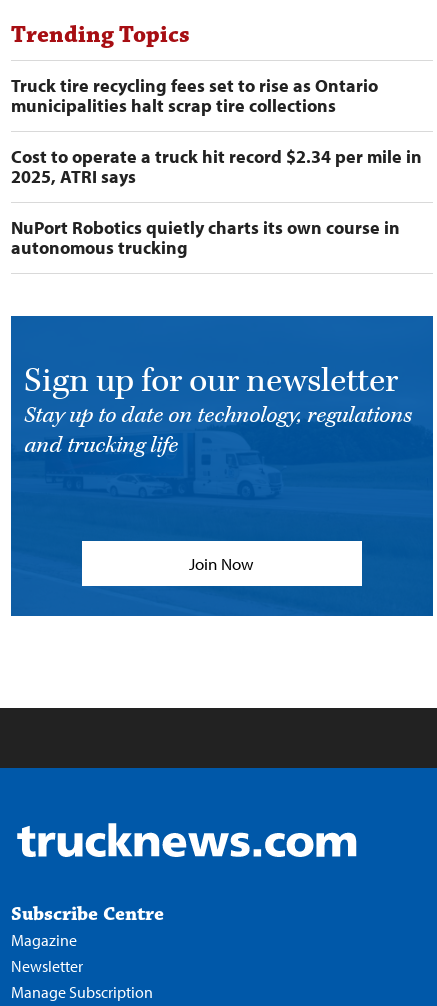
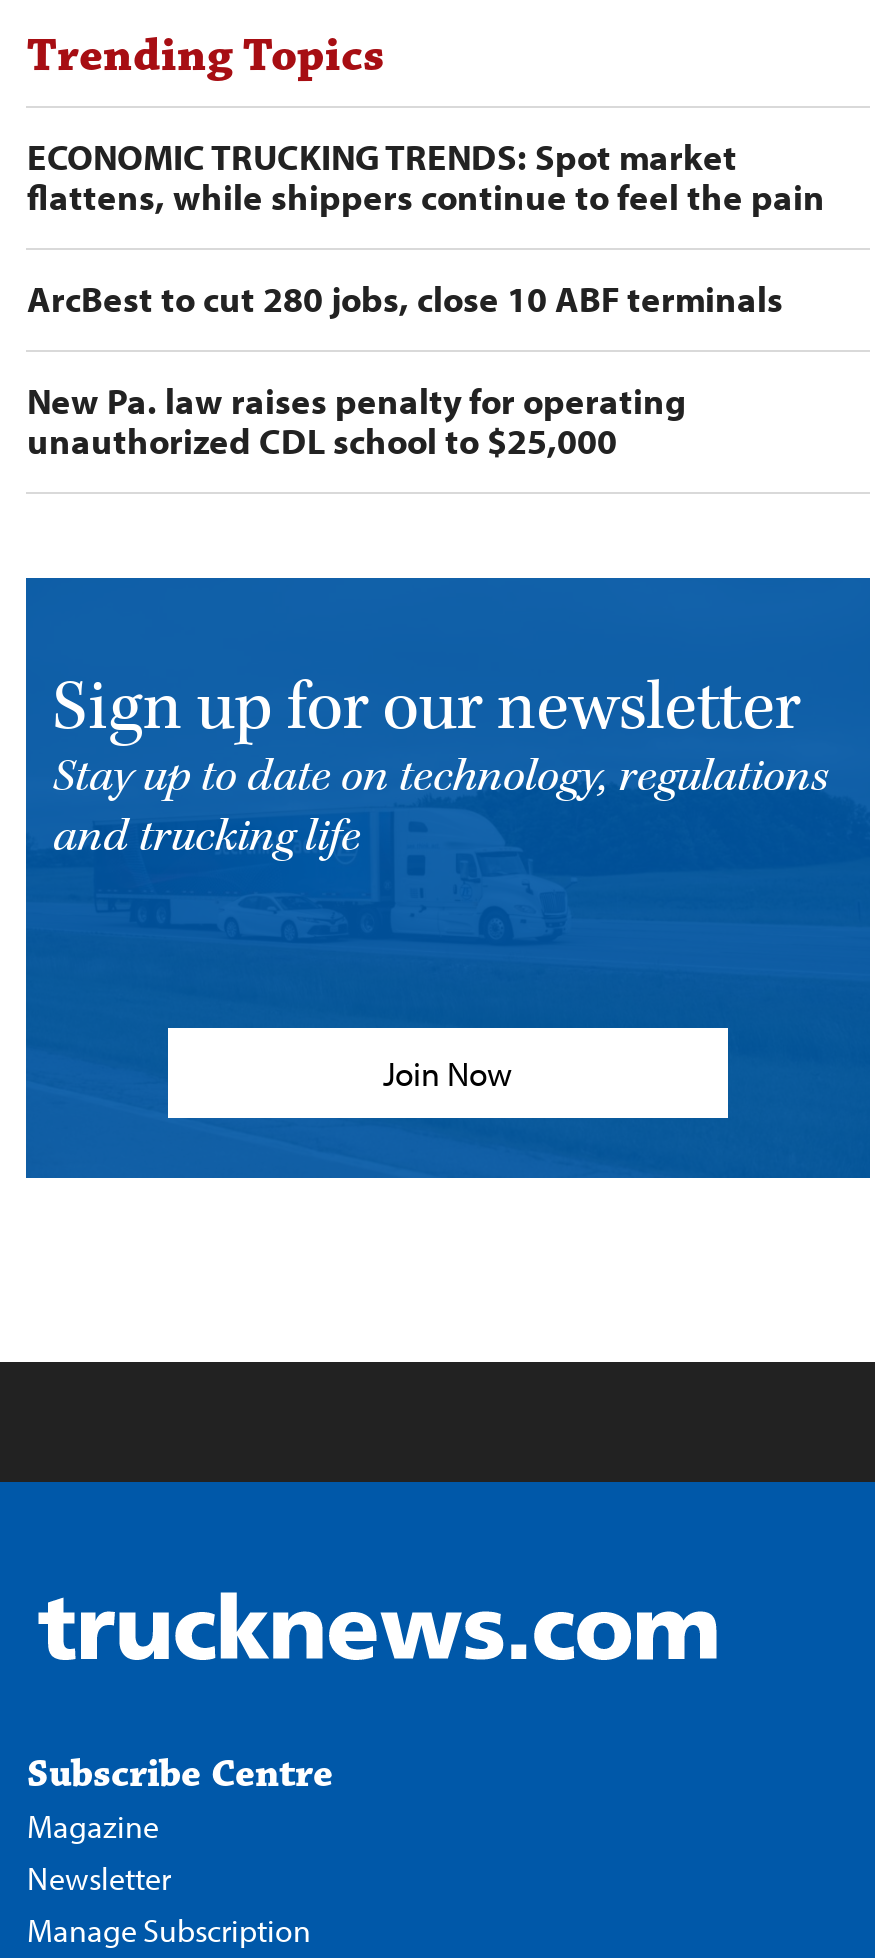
- Truck tire recycling fees set to rise as Ontario
- municipalities halt scrap tire collections
+ ECONOMIC TRUCKING TRENDS: Spot market
+ flattens, while shippers continue to feel the pain

- Cost to operate a truck hit record $2.34 per mile in
- 2025, ATRI says
+ ArcBest to cut 280 jobs, close 10 ABF terminals

- NuPort Robotics quietly charts its own course in
- autonomous trucking
+ New Pa. law raises penalty for operating
+ unauthorized CDL school to $25,000
